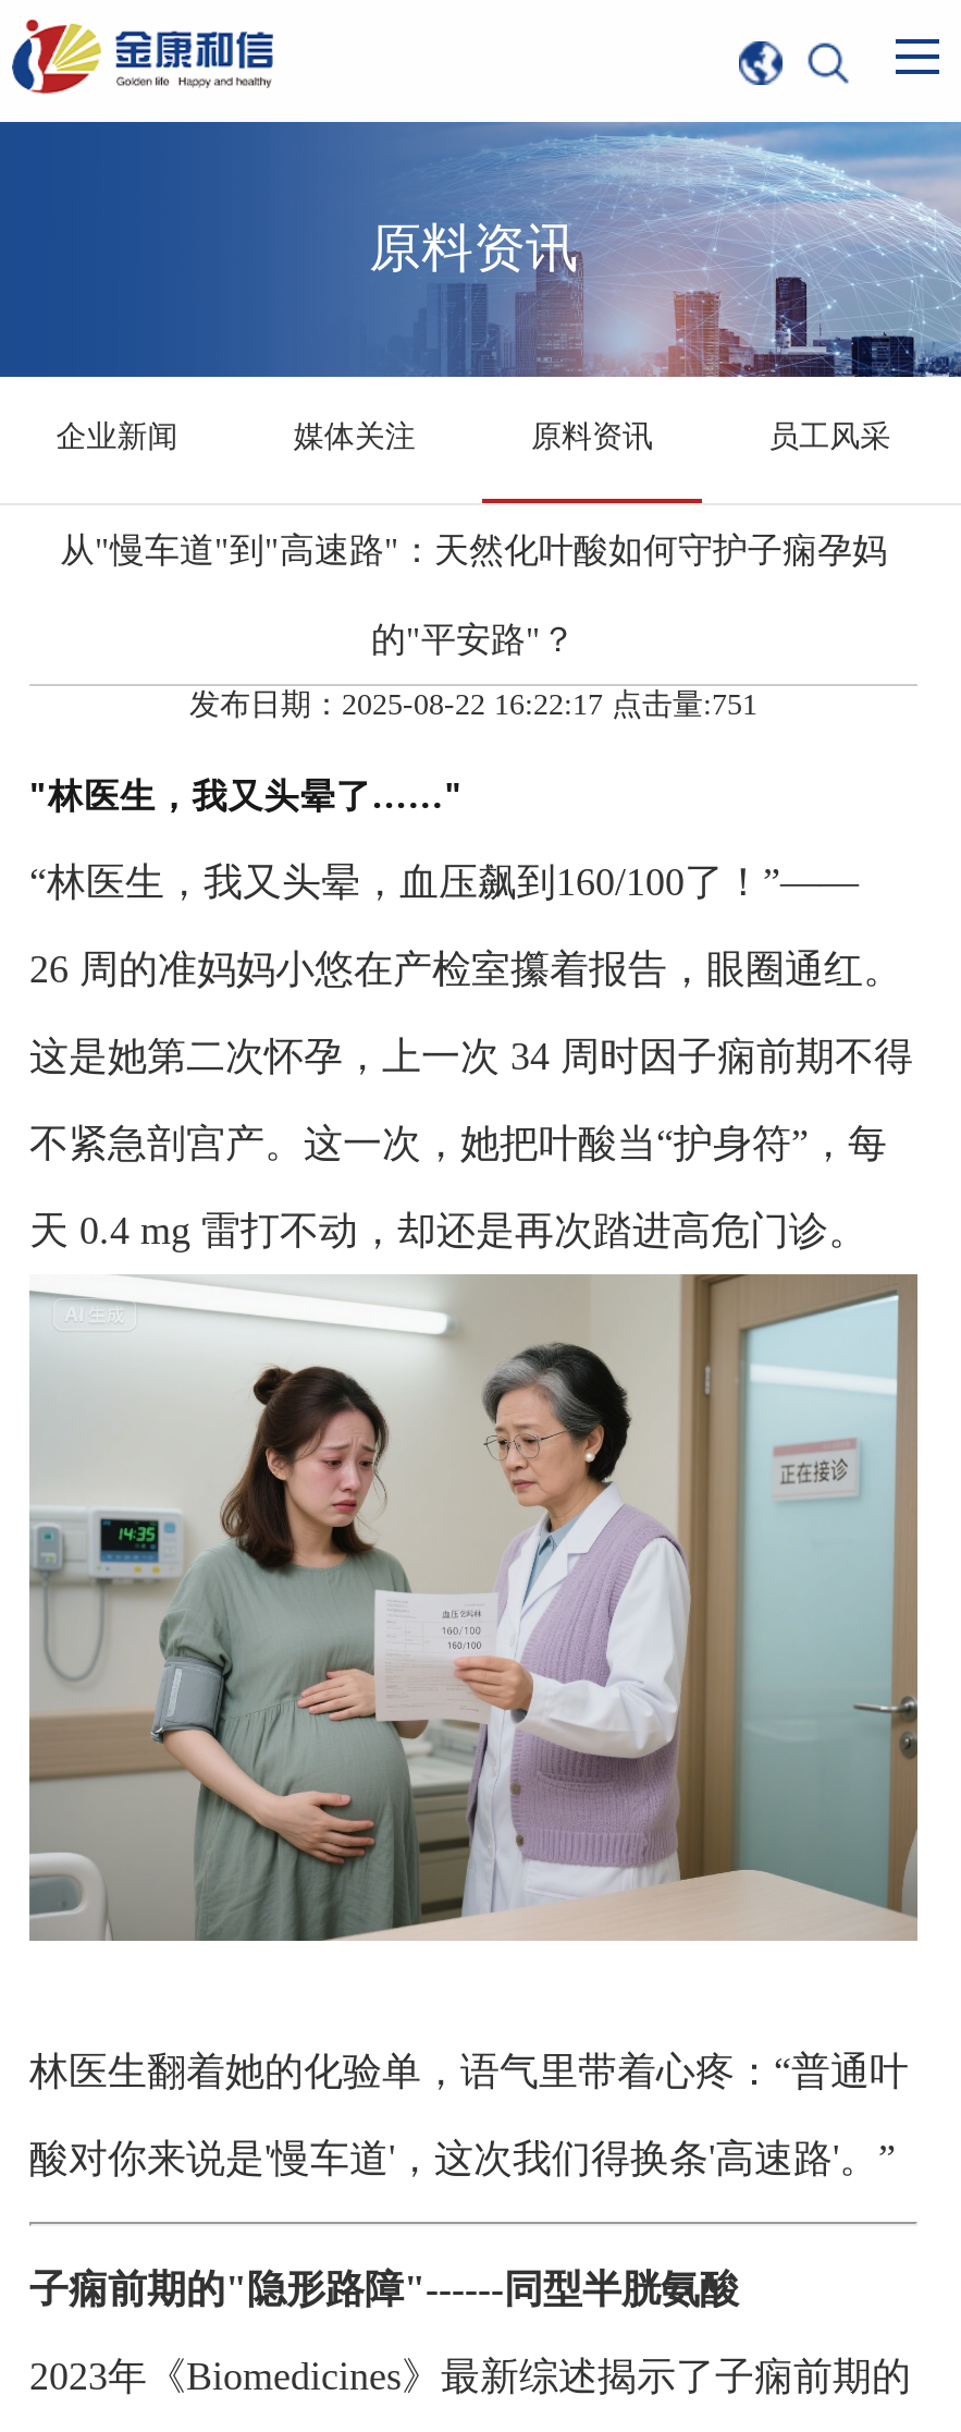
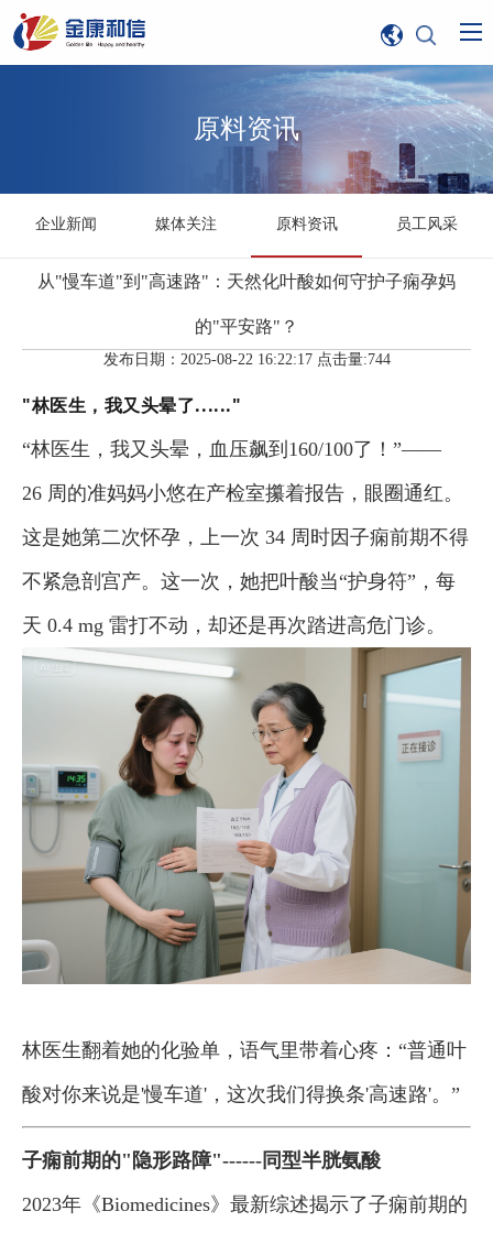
- 发布日期：2025-08-22 16:22:17 点击量:751
+ 发布日期：2025-08-22 16:22:17 点击量:744
